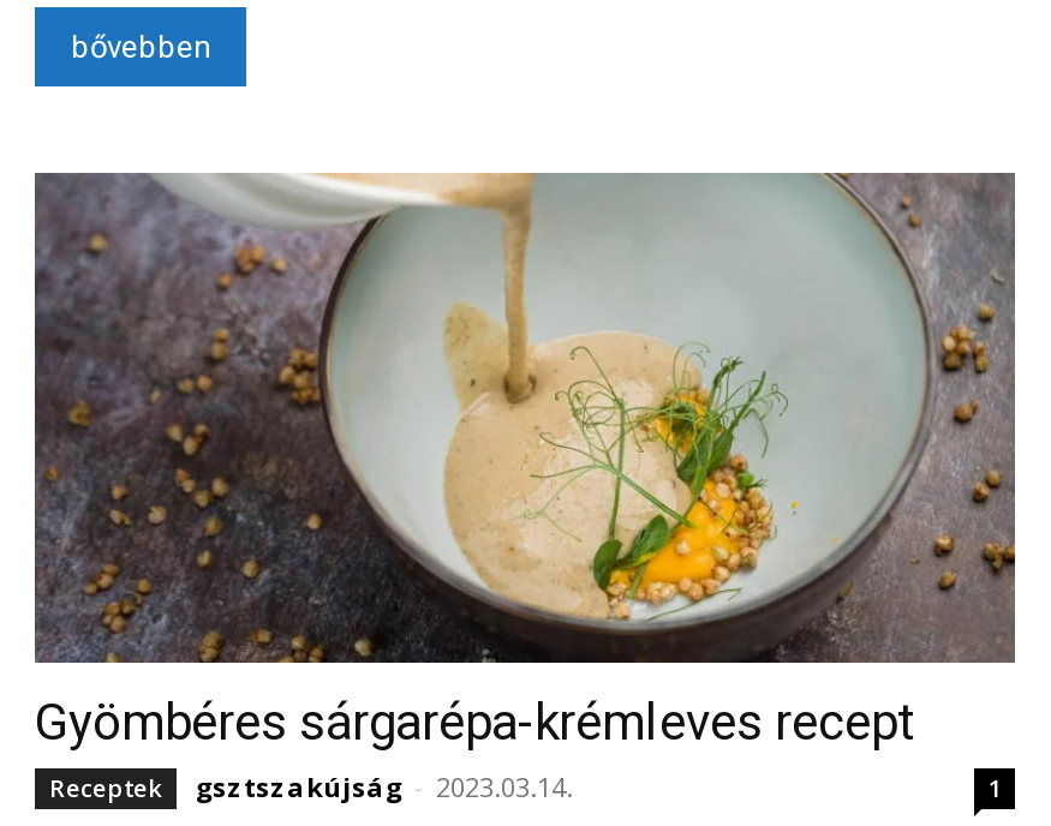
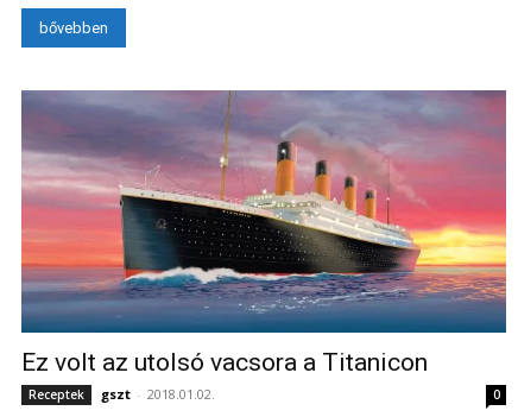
- [image]
- Gyömbéres sárgarépa-krémleves recept
+ [image]
+ Ez volt az utolsó vacsora a Titanicon

- gsztszakújság - 2023.03.14.
- 1
+ gszt - 2018.01.02.
+ 0
